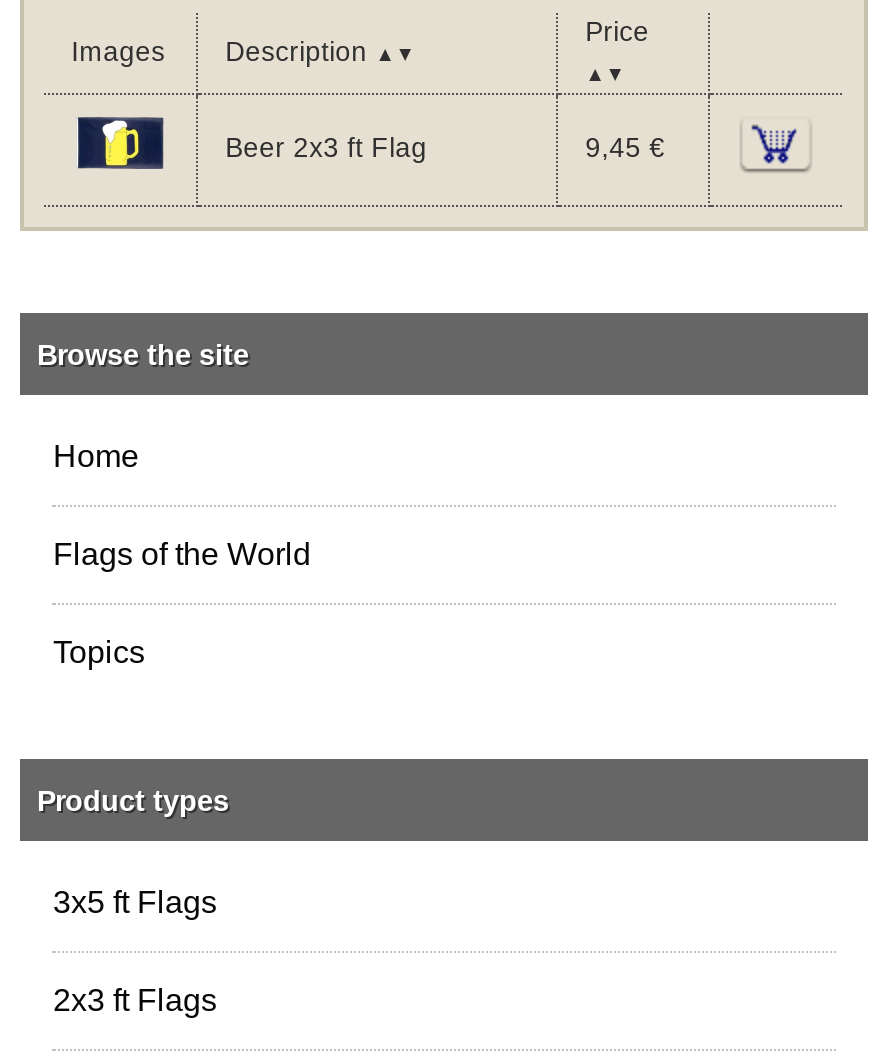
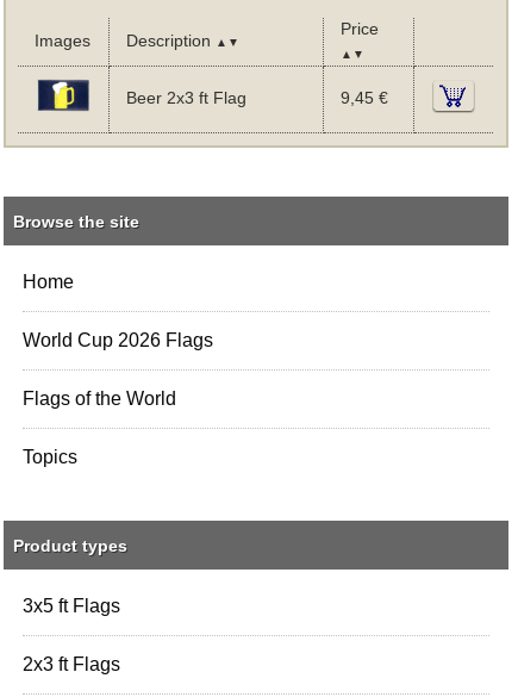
+ World Cup 2026 Flags
